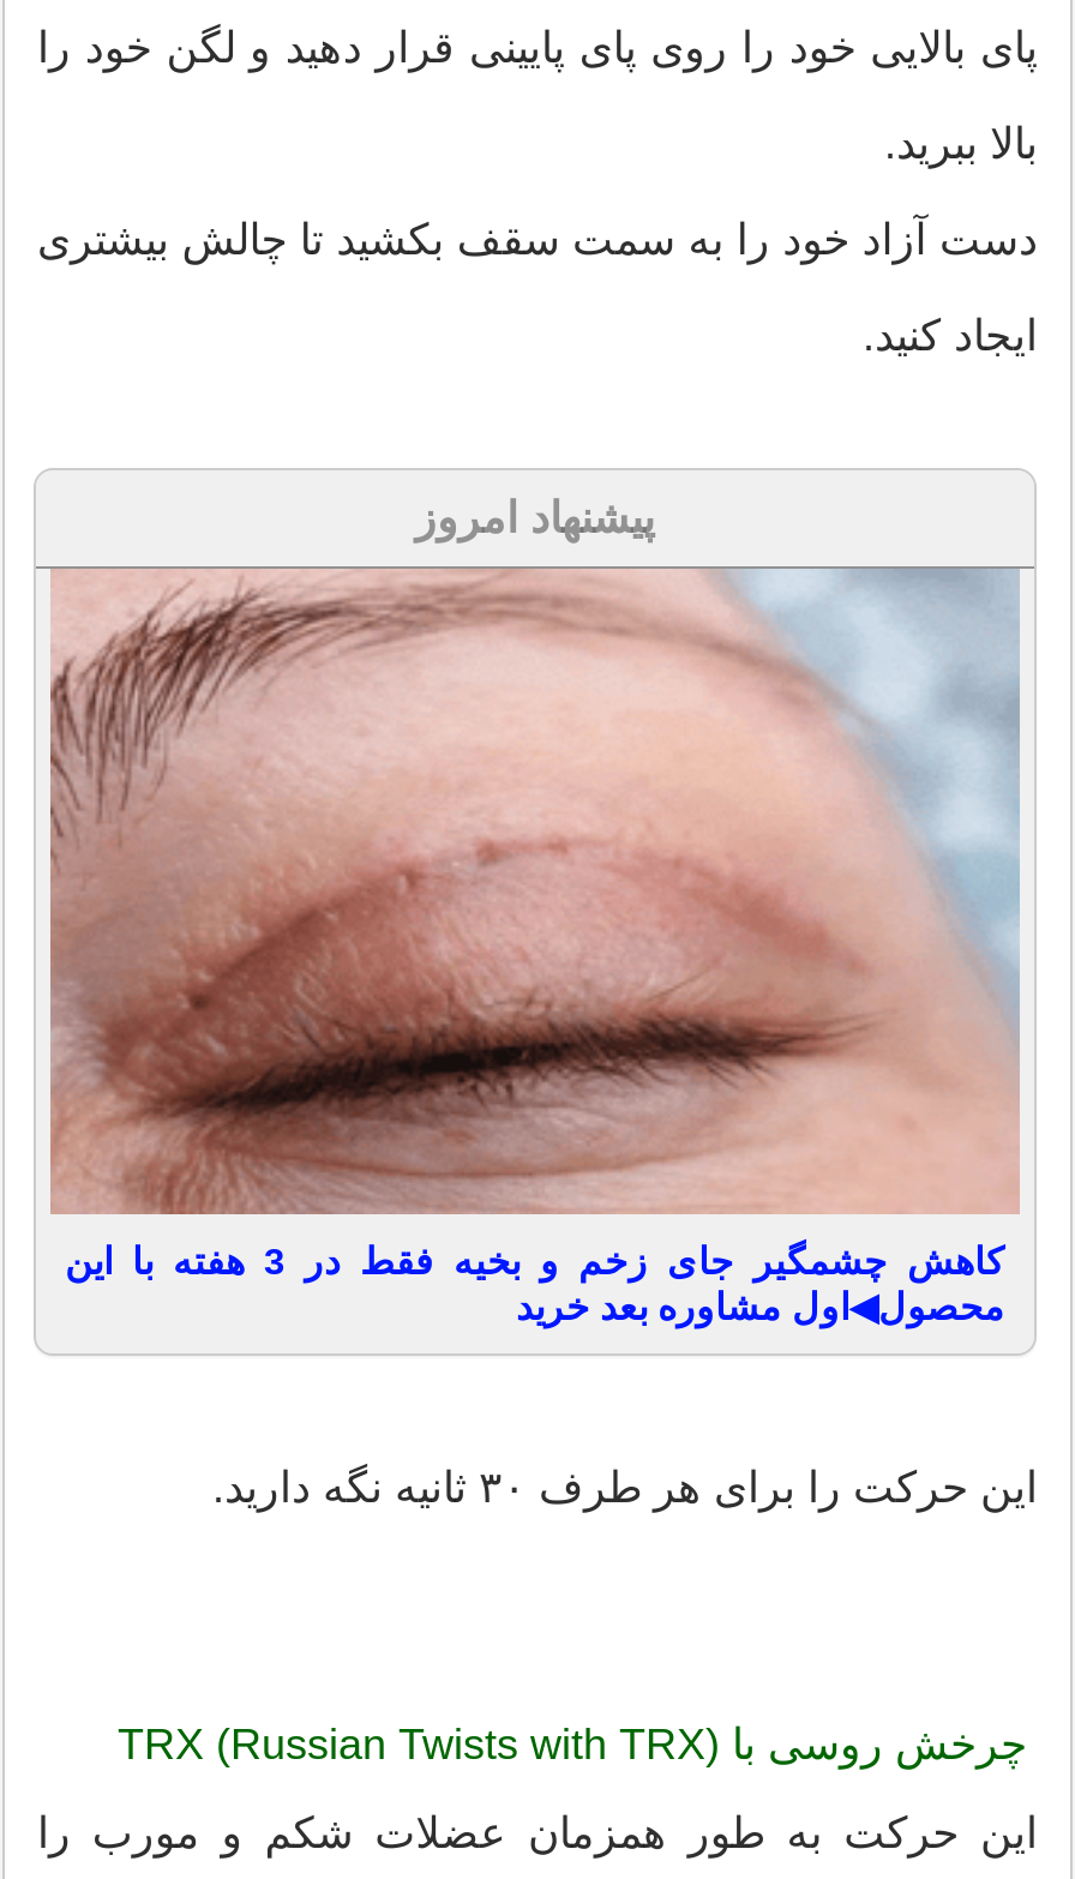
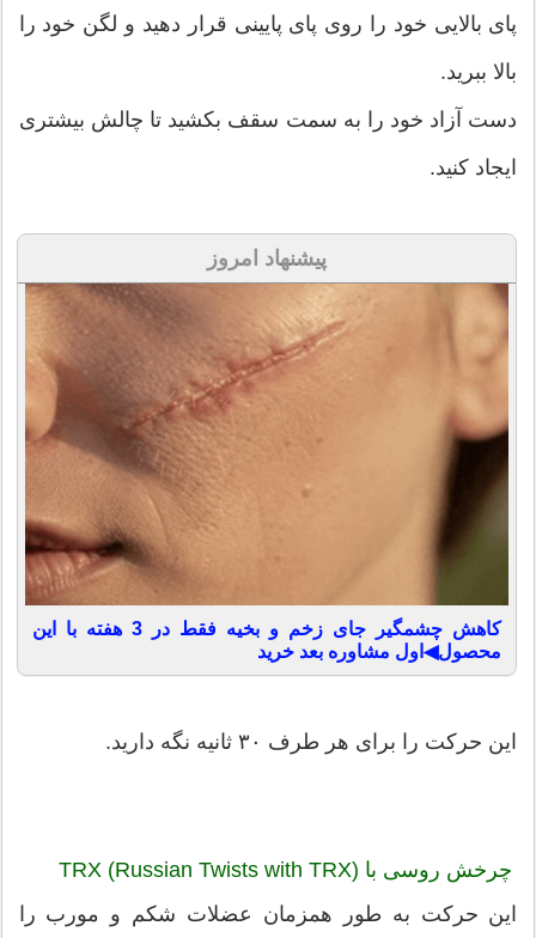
- [image]
+ [image]
